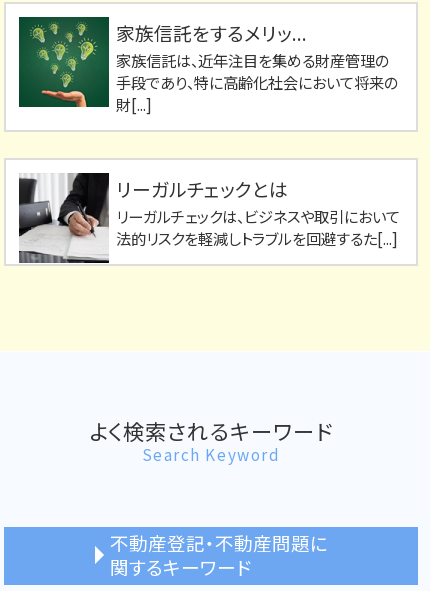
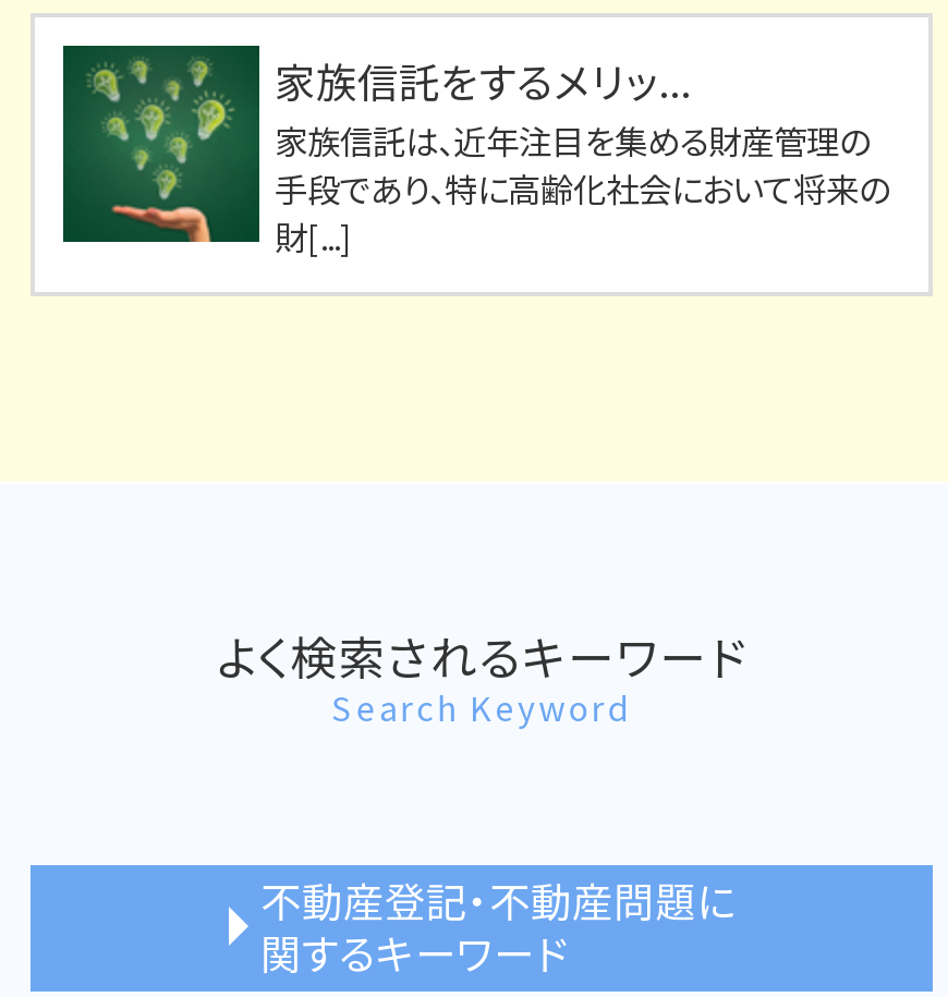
- [image]
- リーガルチェックとは
- リーガルチェックは、ビジネスや取引において
- 法的リスクを軽減しトラブルを回避するた[...]
